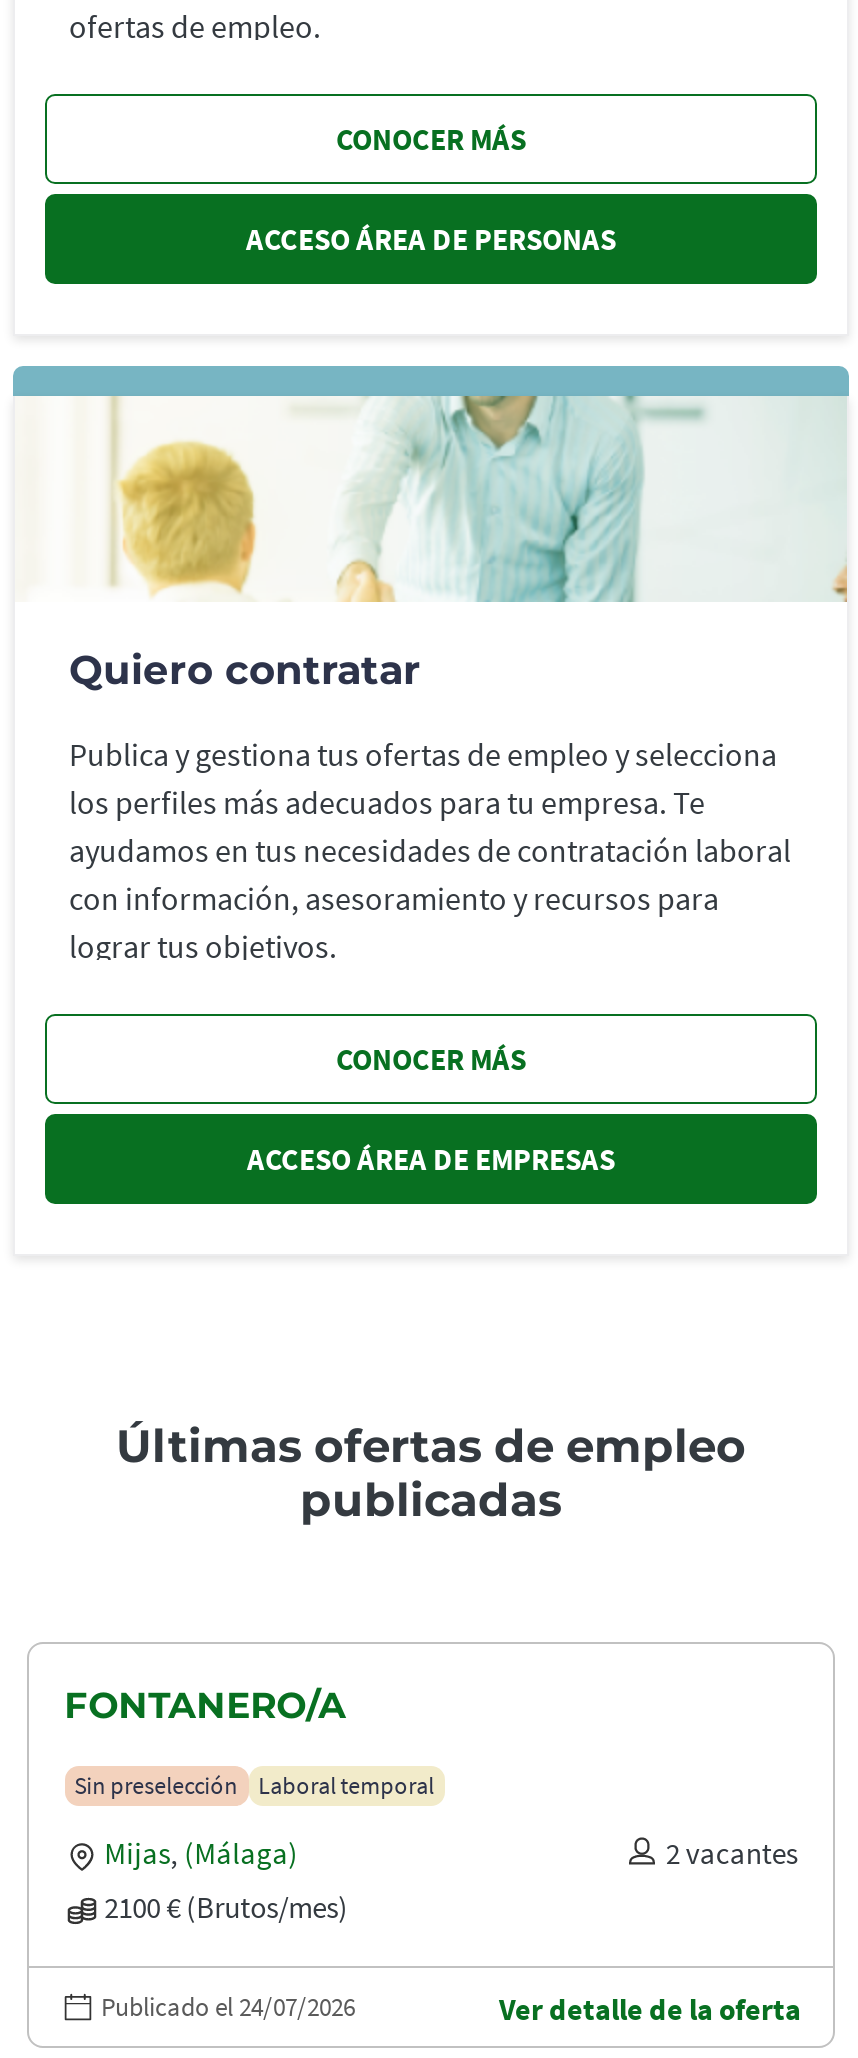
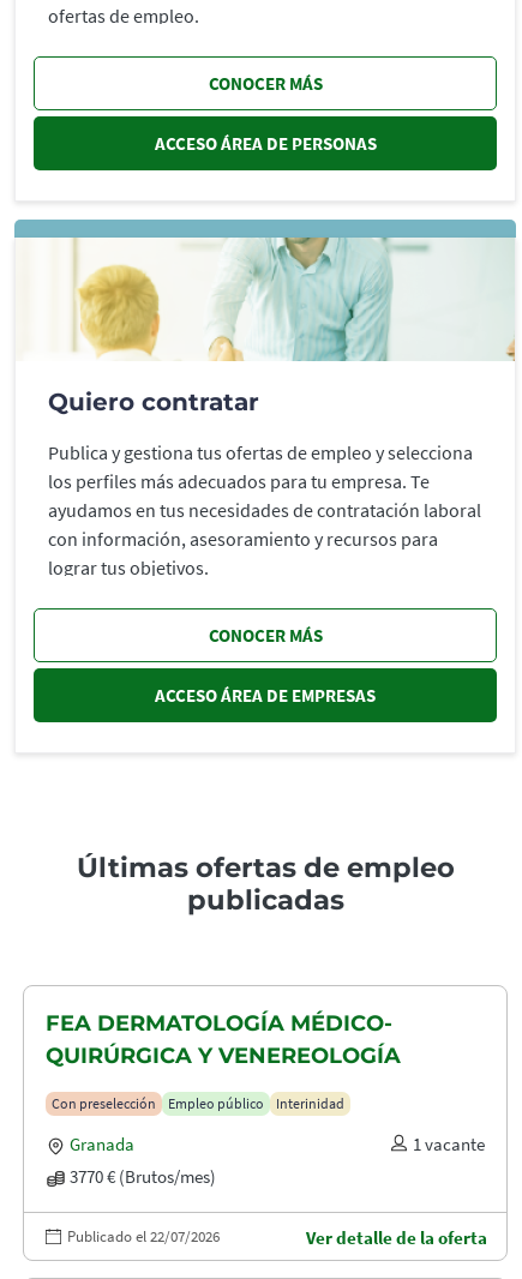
- FONTANERO/A
+ FEA DERMATOLOGÍA MÉDICO-
+ QUIRÚRGICA Y VENEREOLOGÍA

- Sin preselección
- Laboral temporal
+ Con preselección
+ Empleo público
+ Interinidad

- Mijas, (Málaga)
- 2 vacantes
- 2100 € (Brutos/mes)
+ Granada
+ 1 vacante
+ 3770 € (Brutos/mes)

- Publicado el 24/07/2026
+ Publicado el 22/07/2026
